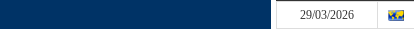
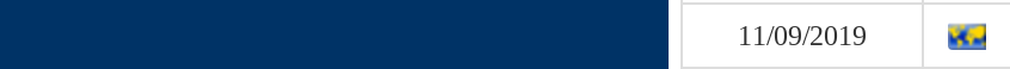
- 29/03/2026
+ 11/09/2019
